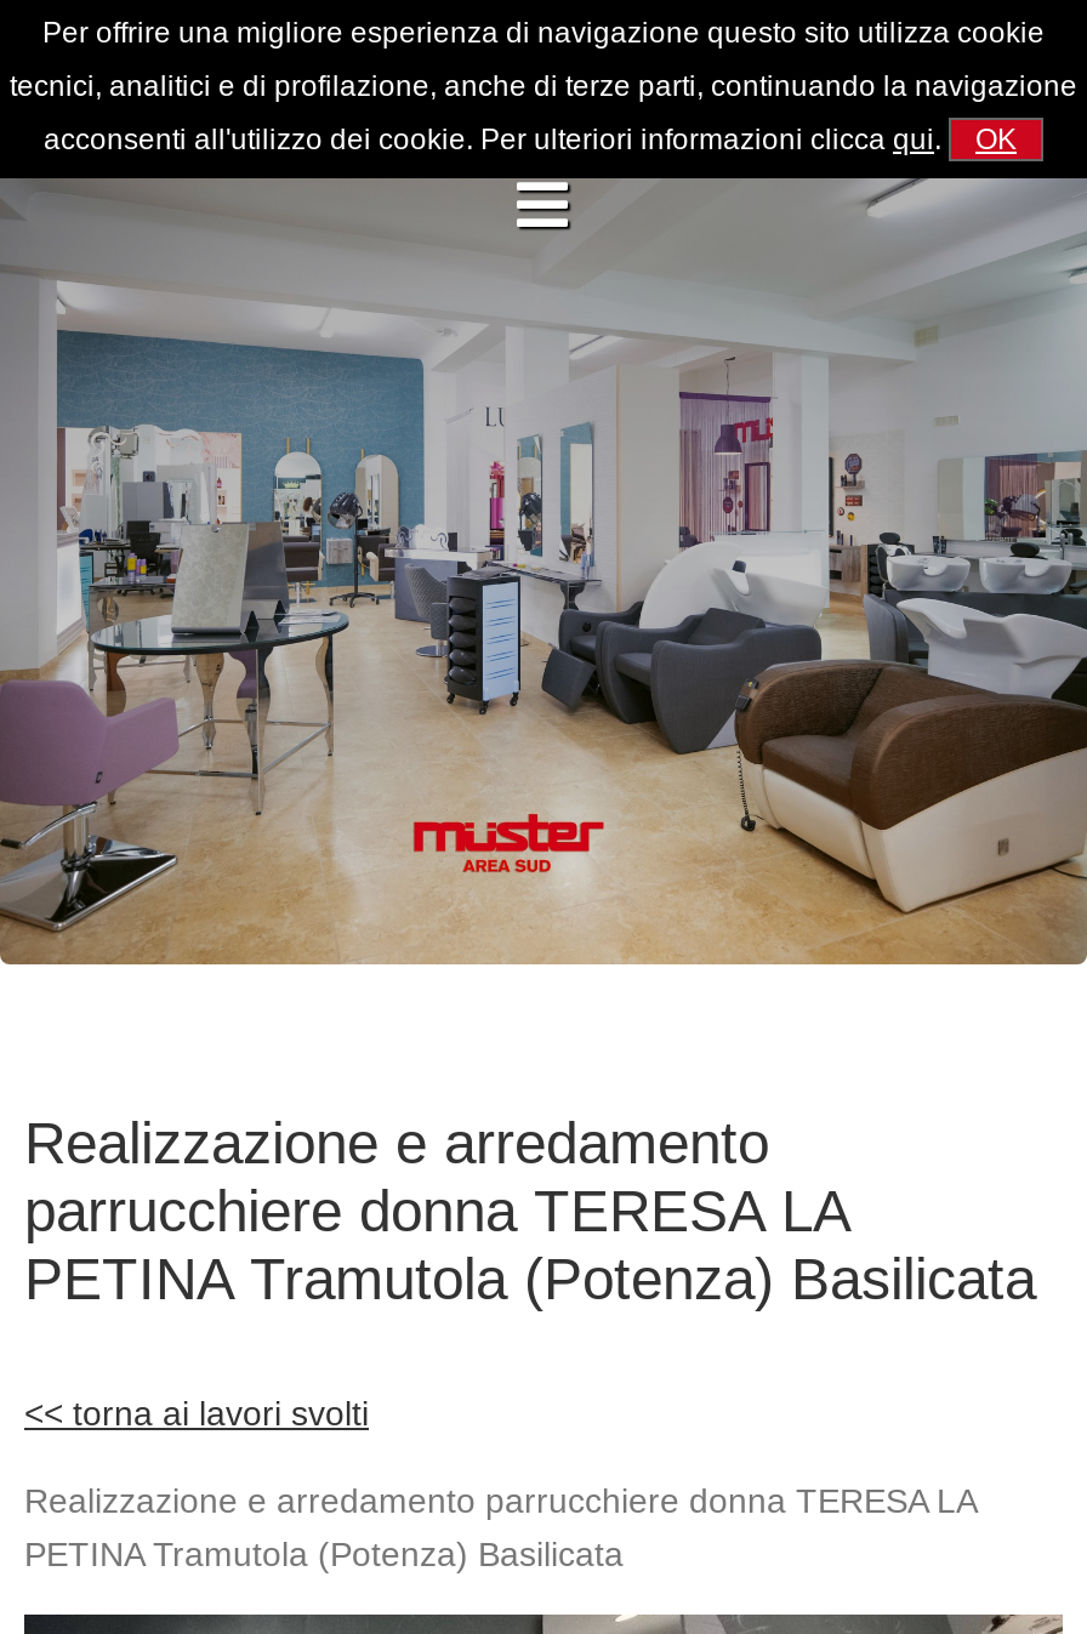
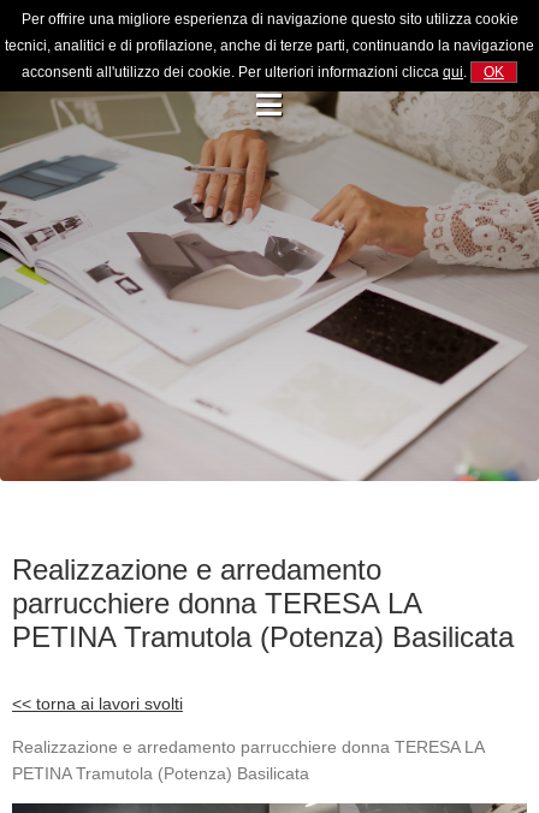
- [image]
+ [image]
